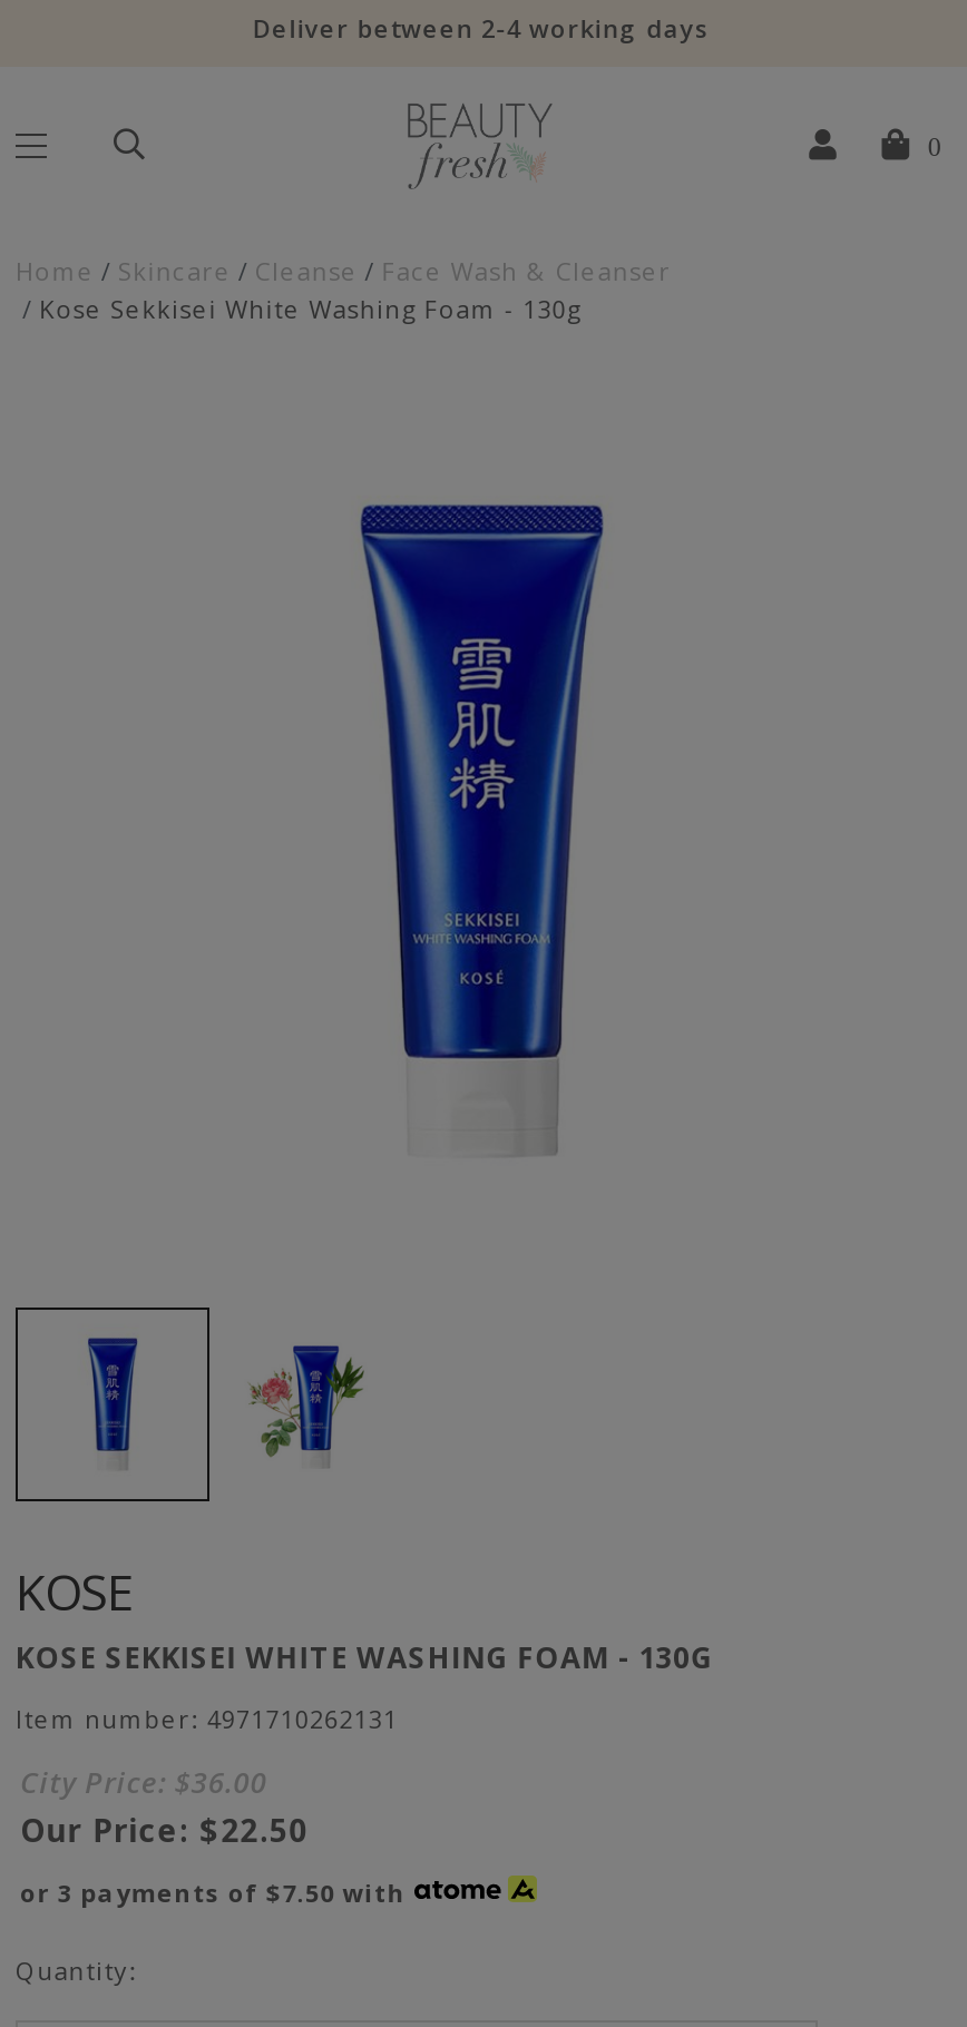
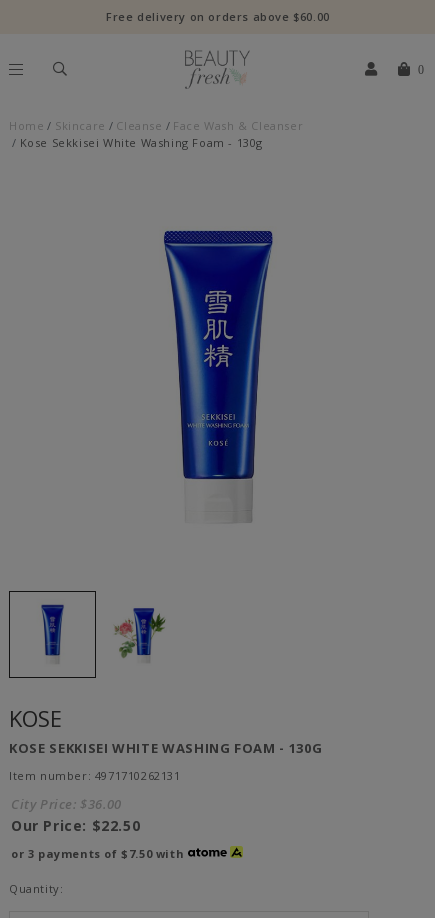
- Deliver between 2-4 working days
+ Free delivery on orders above $60.00
